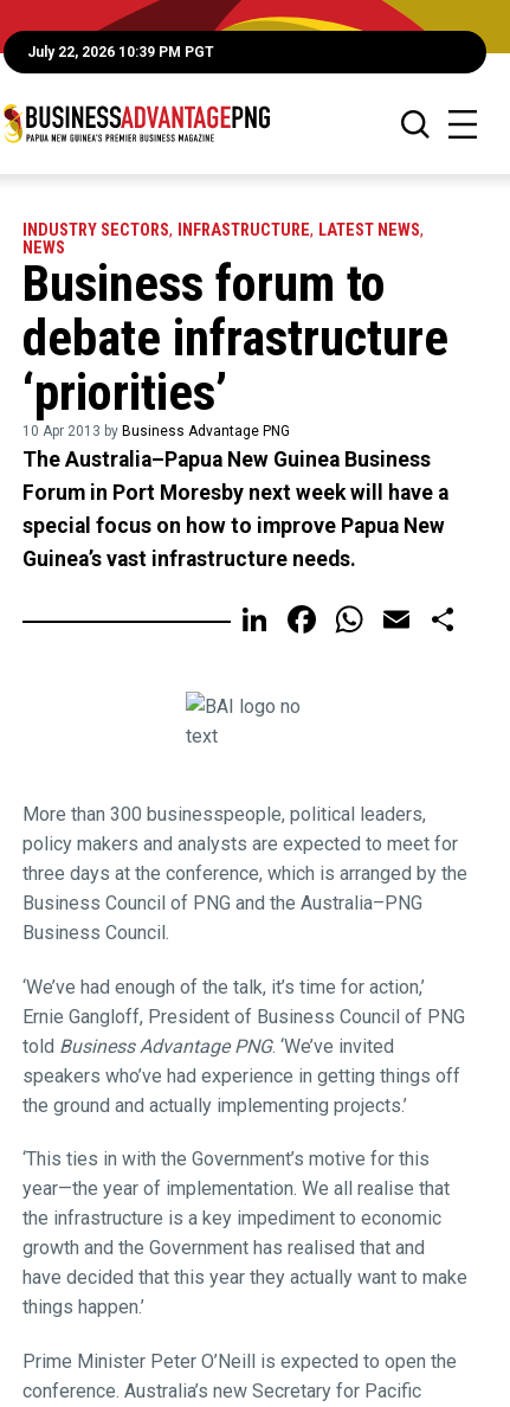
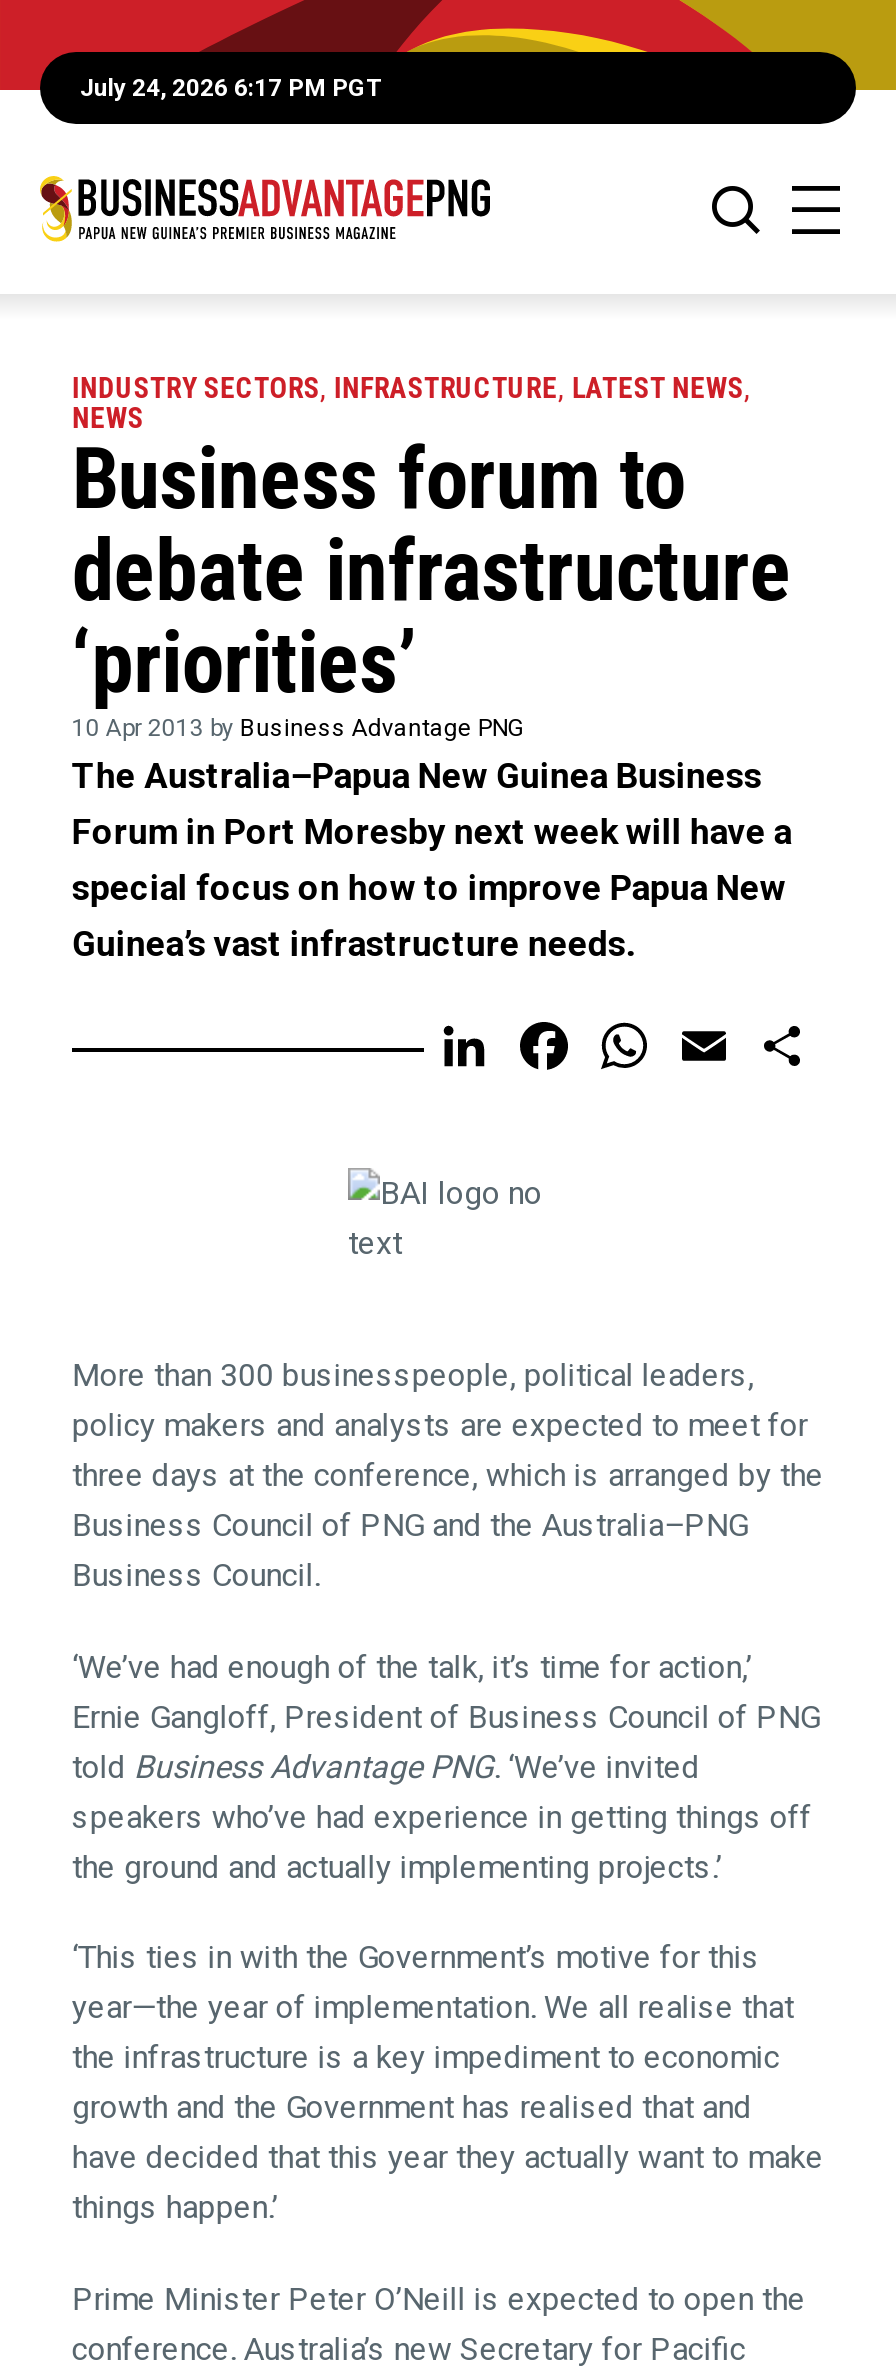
- July 22, 2026 10:39 PM PGT
+ July 24, 2026 6:17 PM PGT
